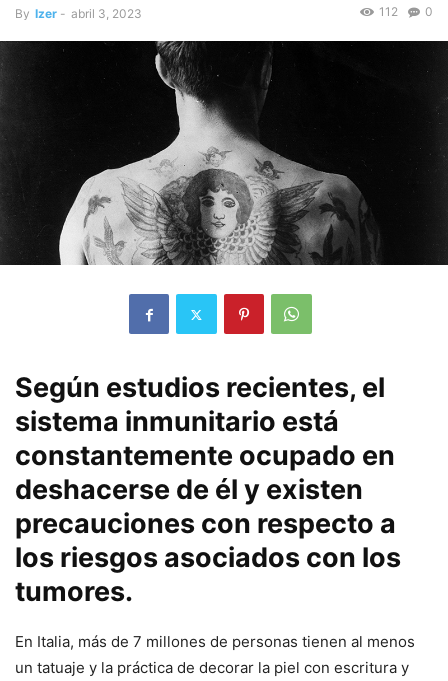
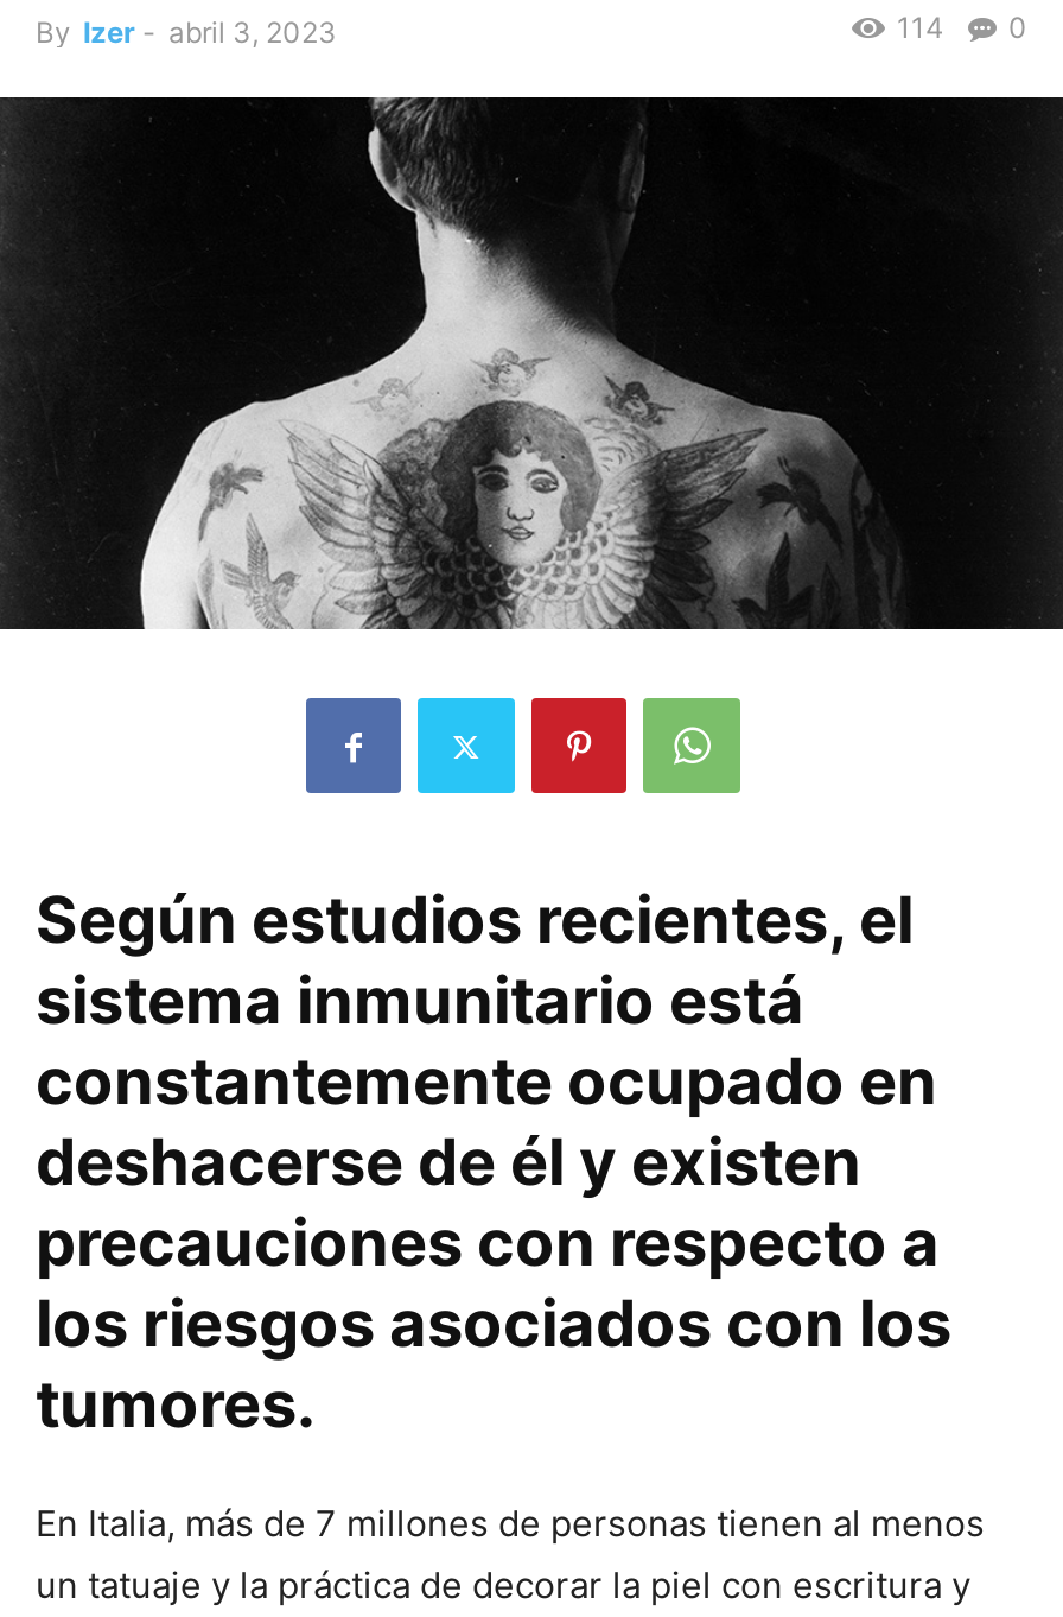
- 112 0
+ 114 0
